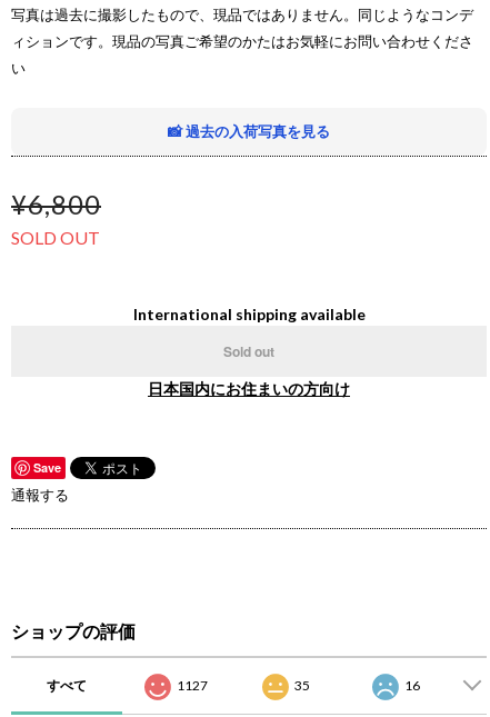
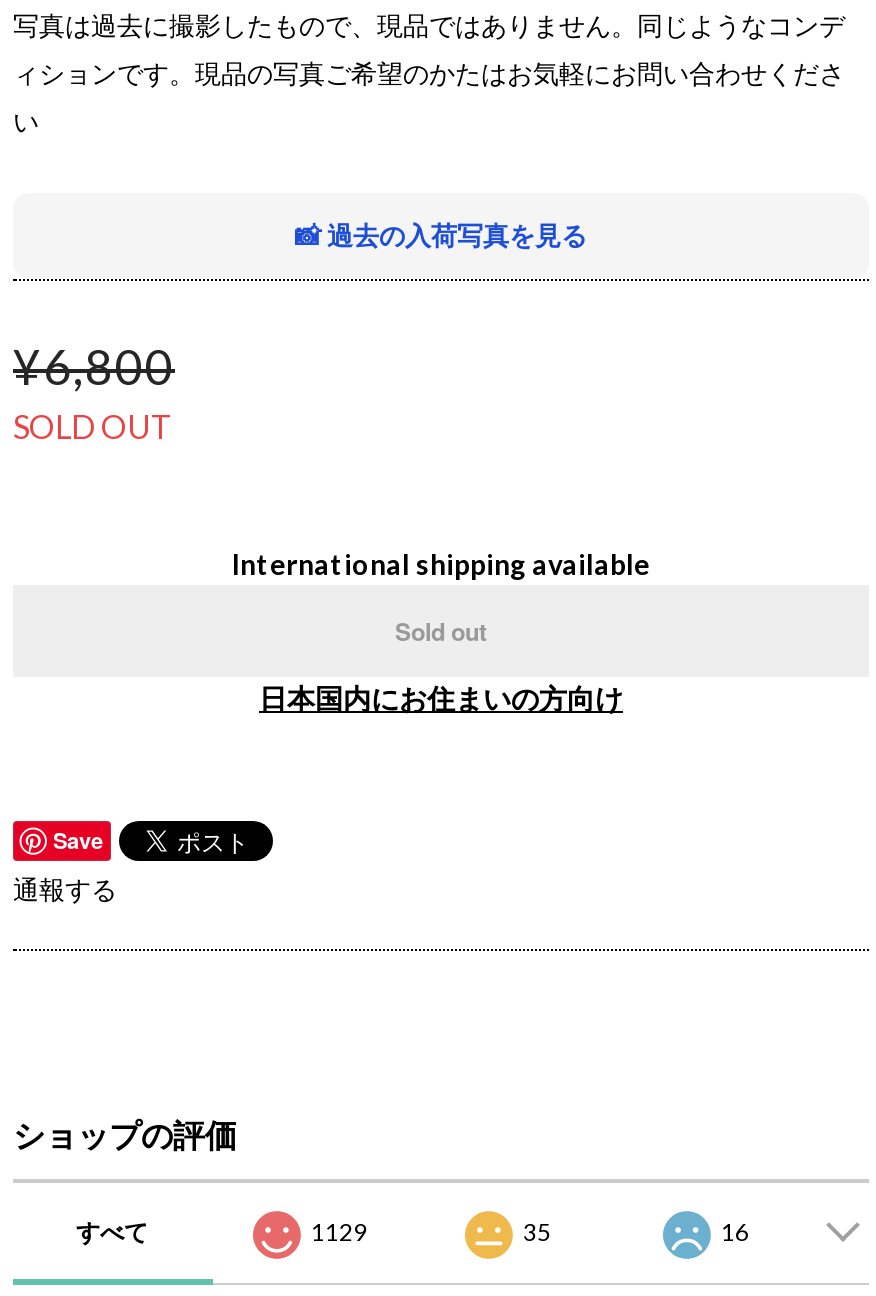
- 1127
+ 1129
